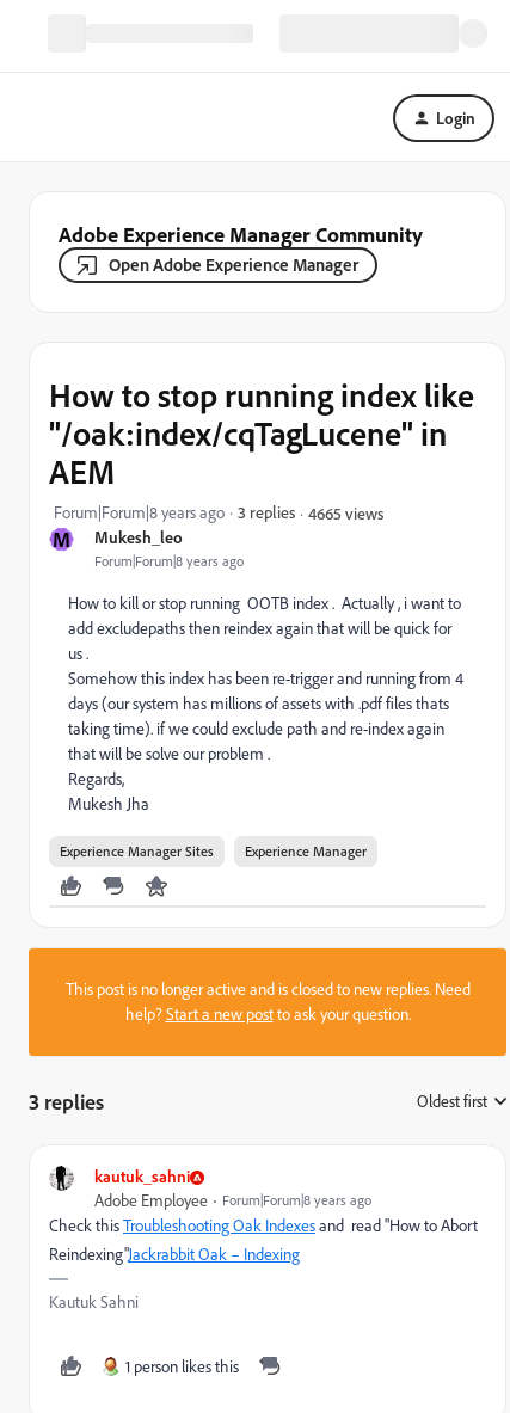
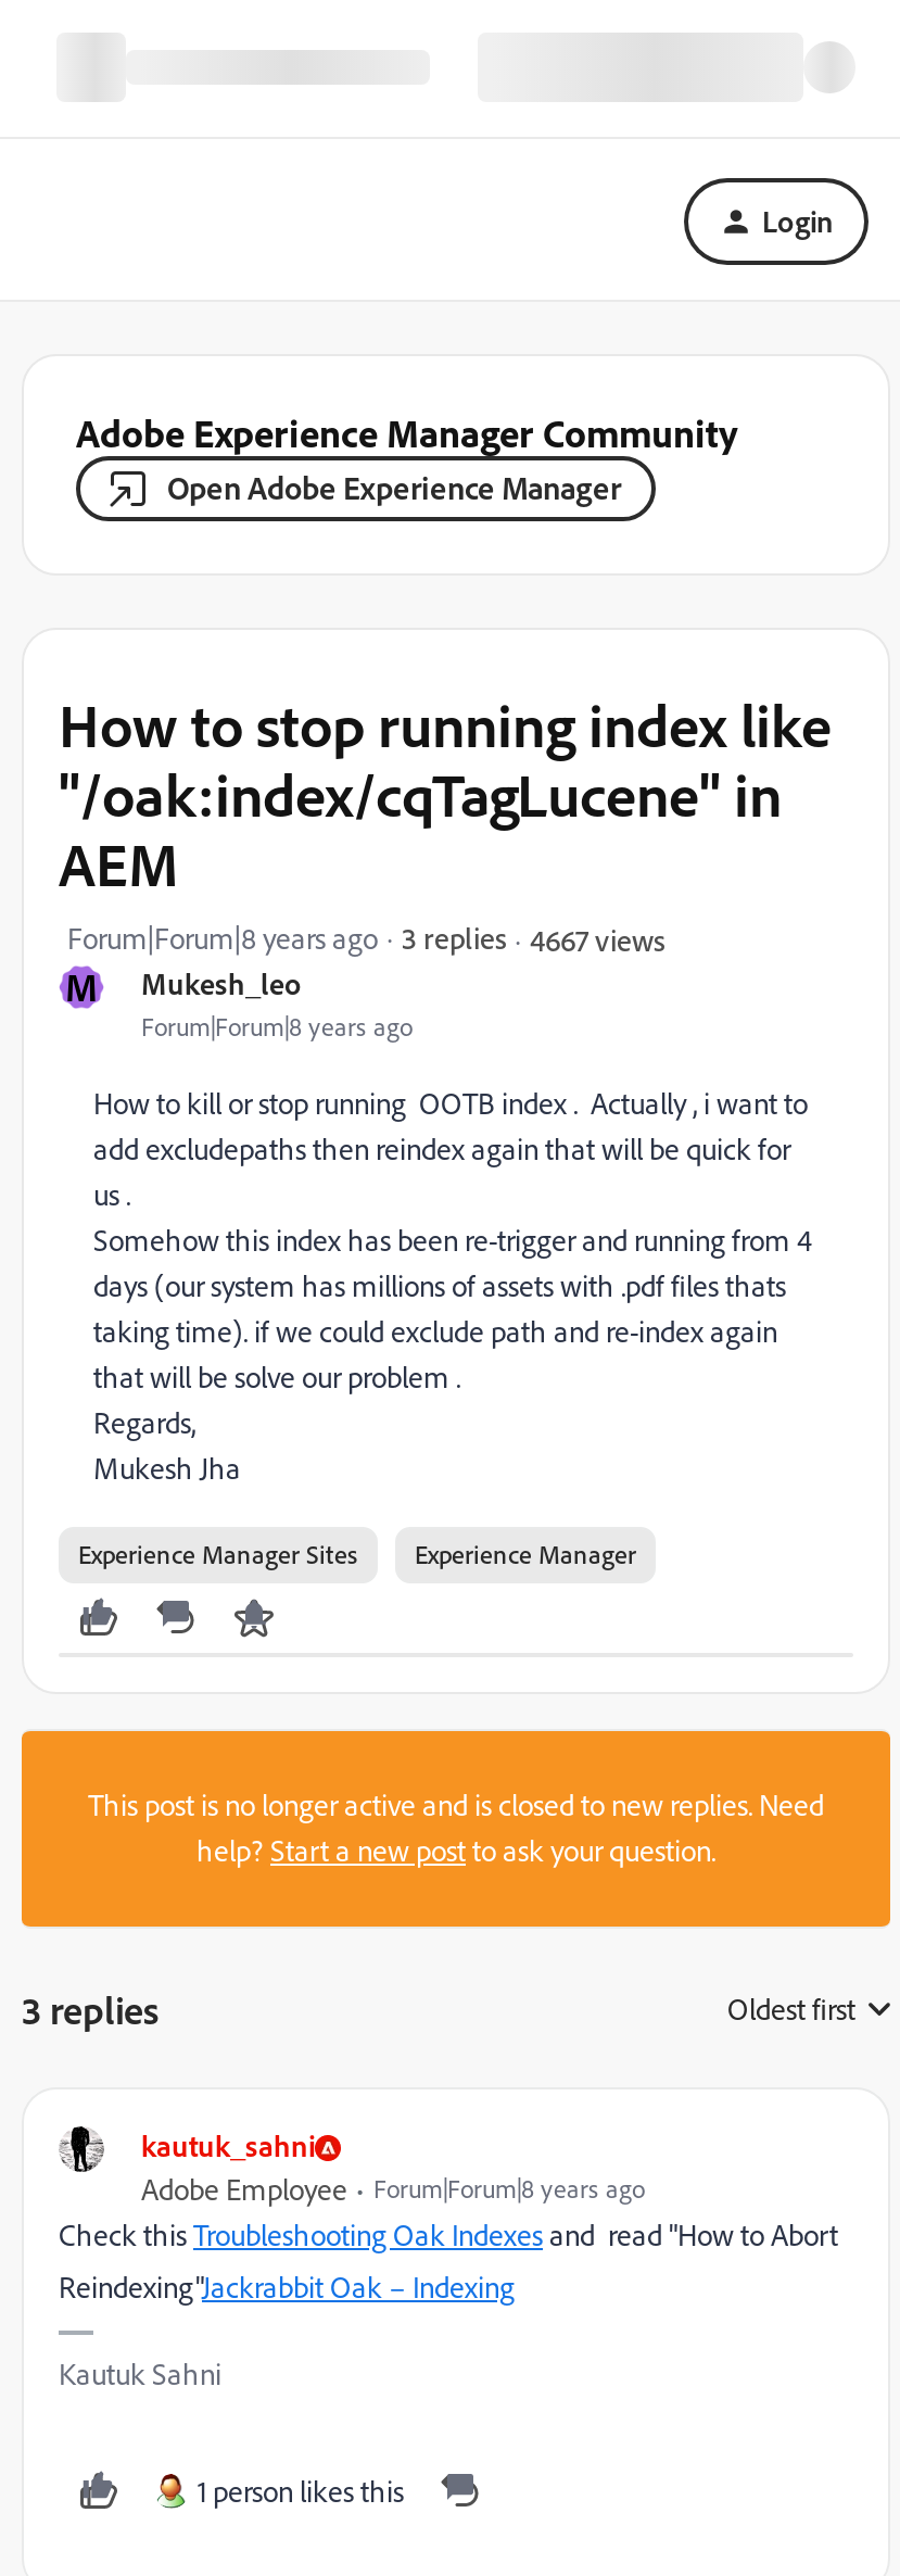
- 4665 views
+ 4667 views
